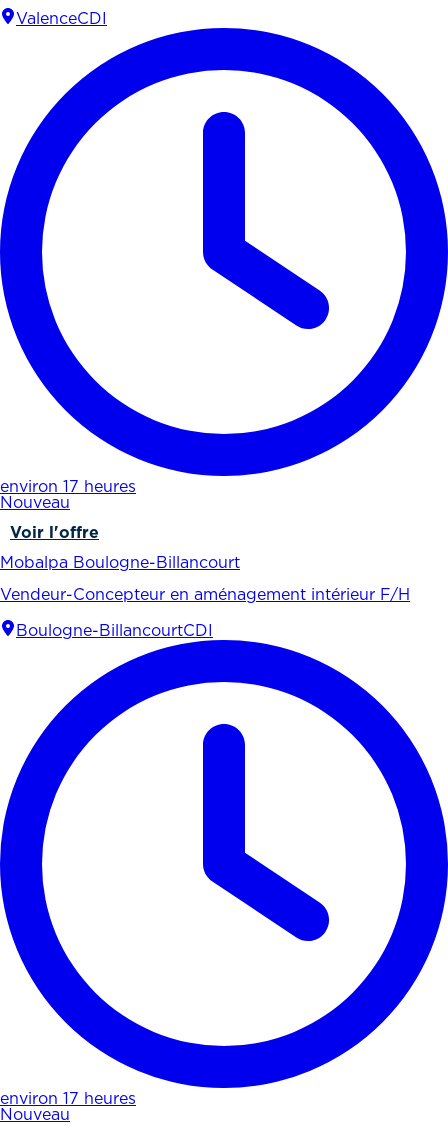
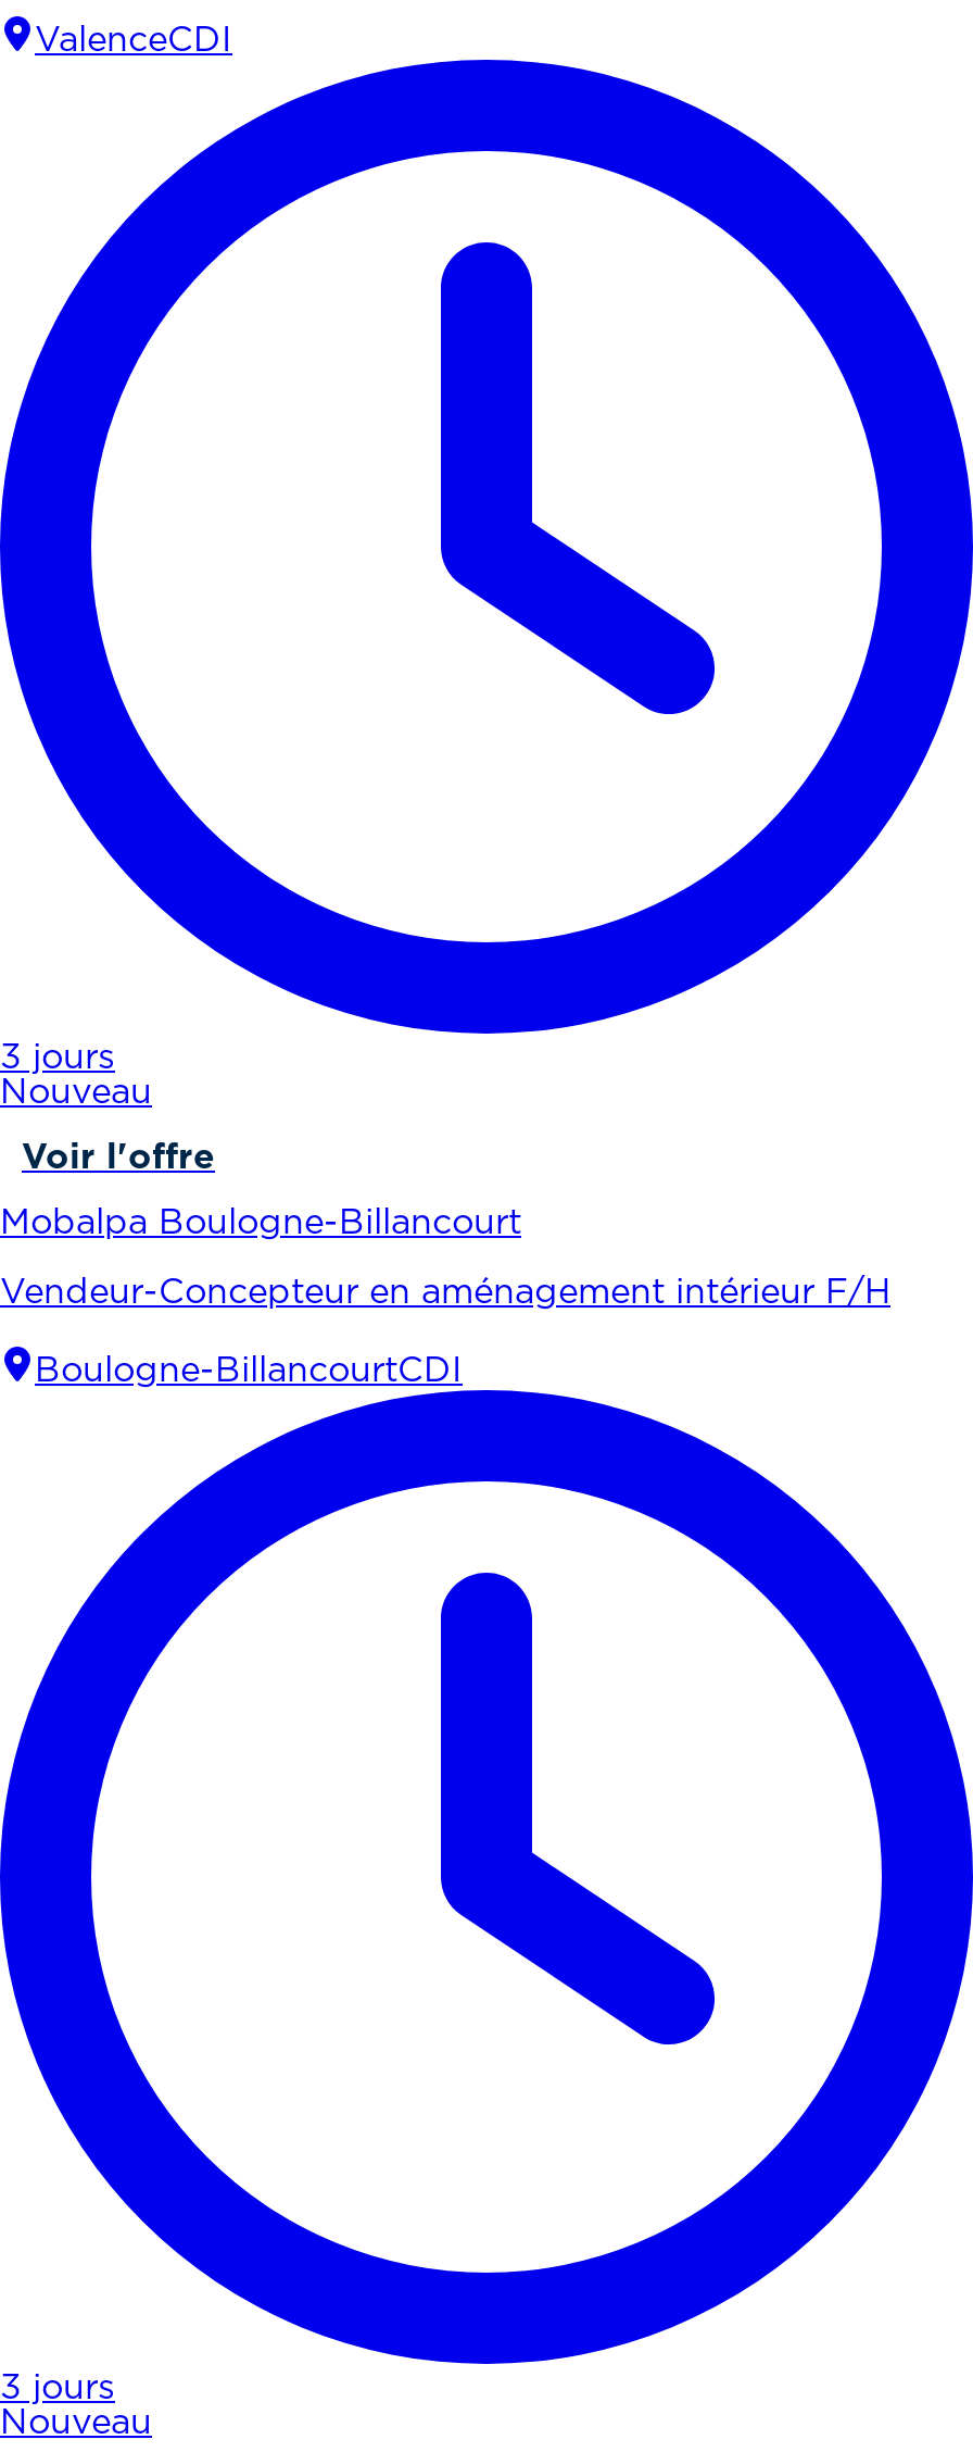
- environ 17 heures
+ 3 jours

- environ 17 heures
+ 3 jours
